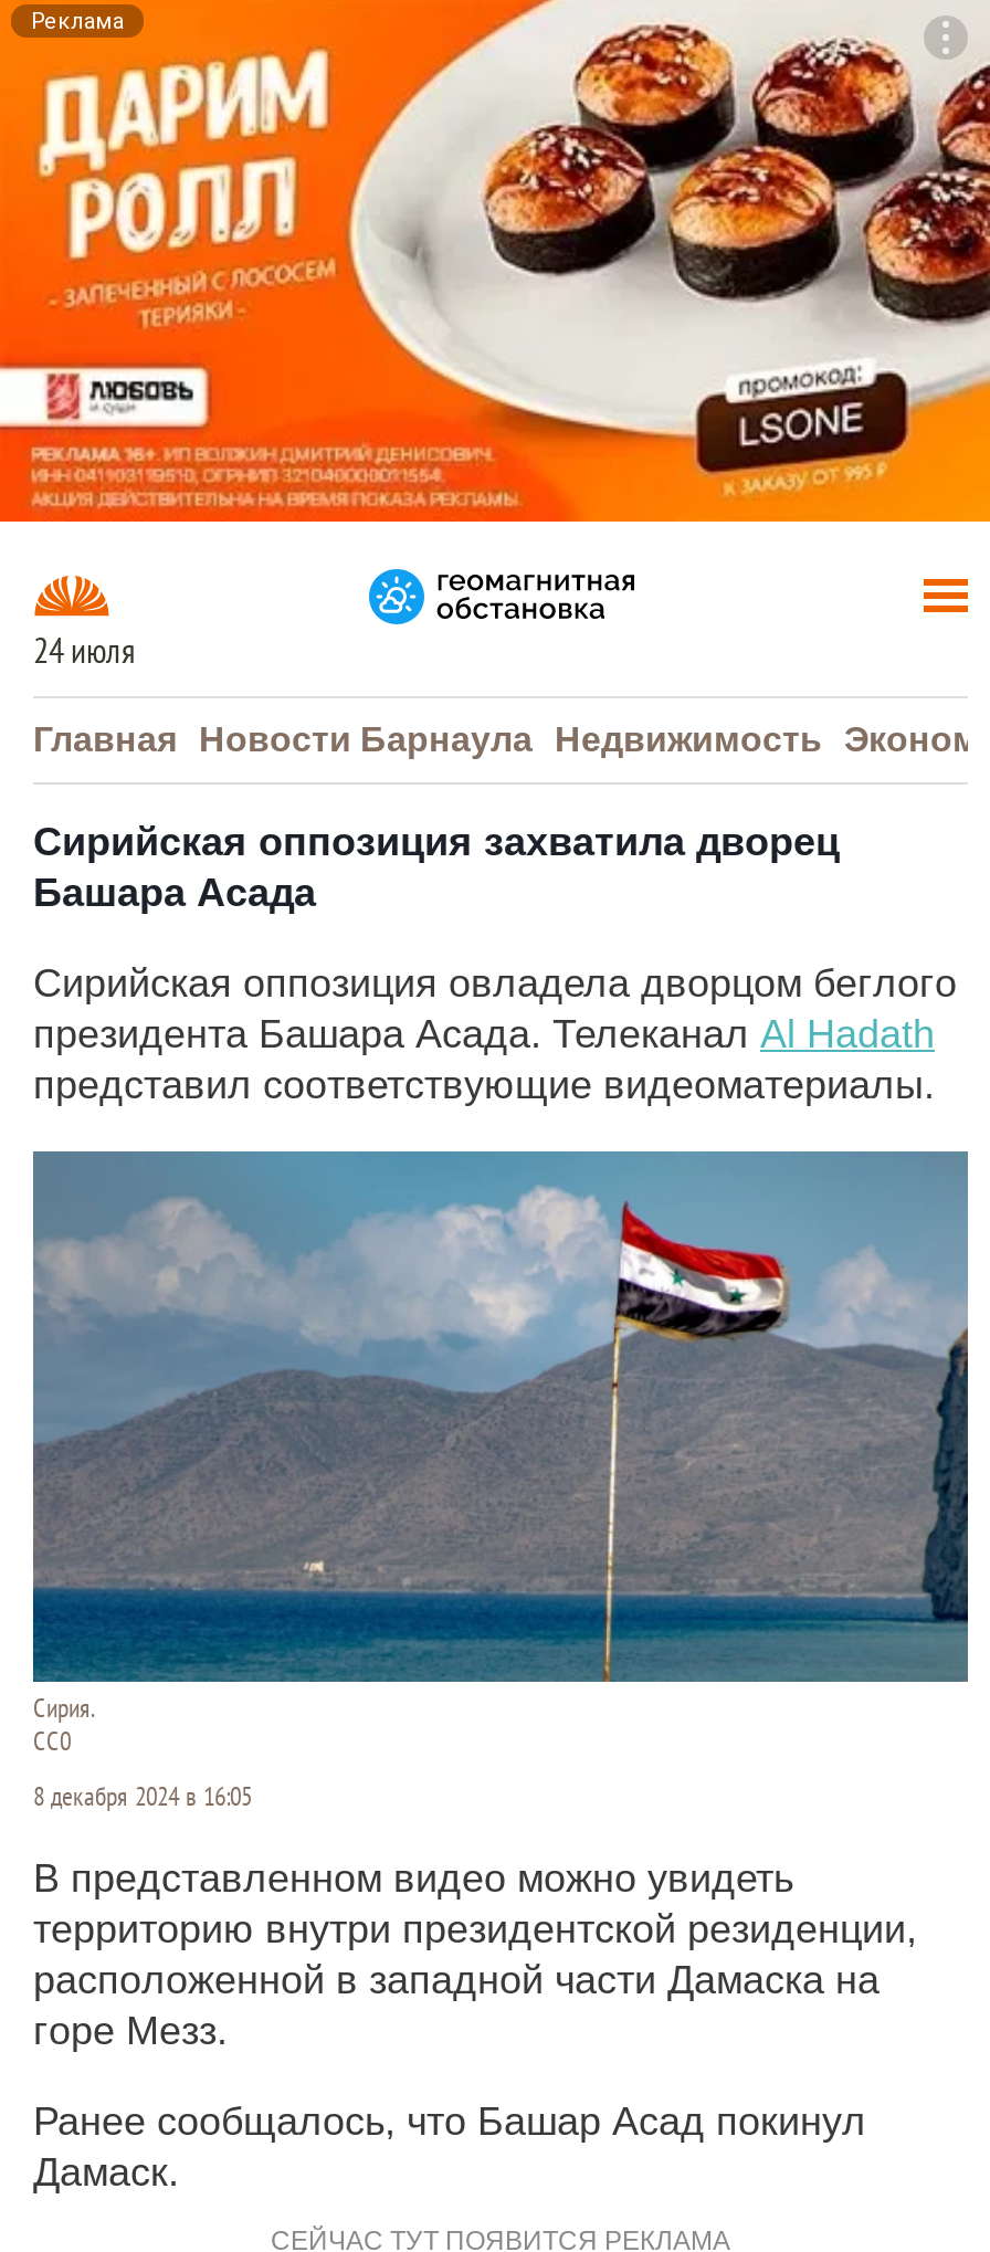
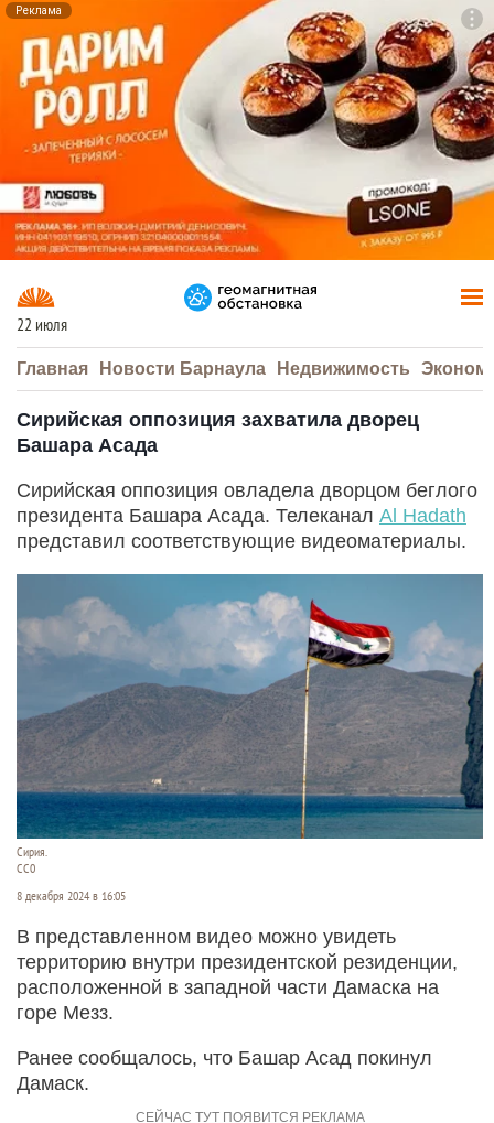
- 24 июля
+ 22 июля
